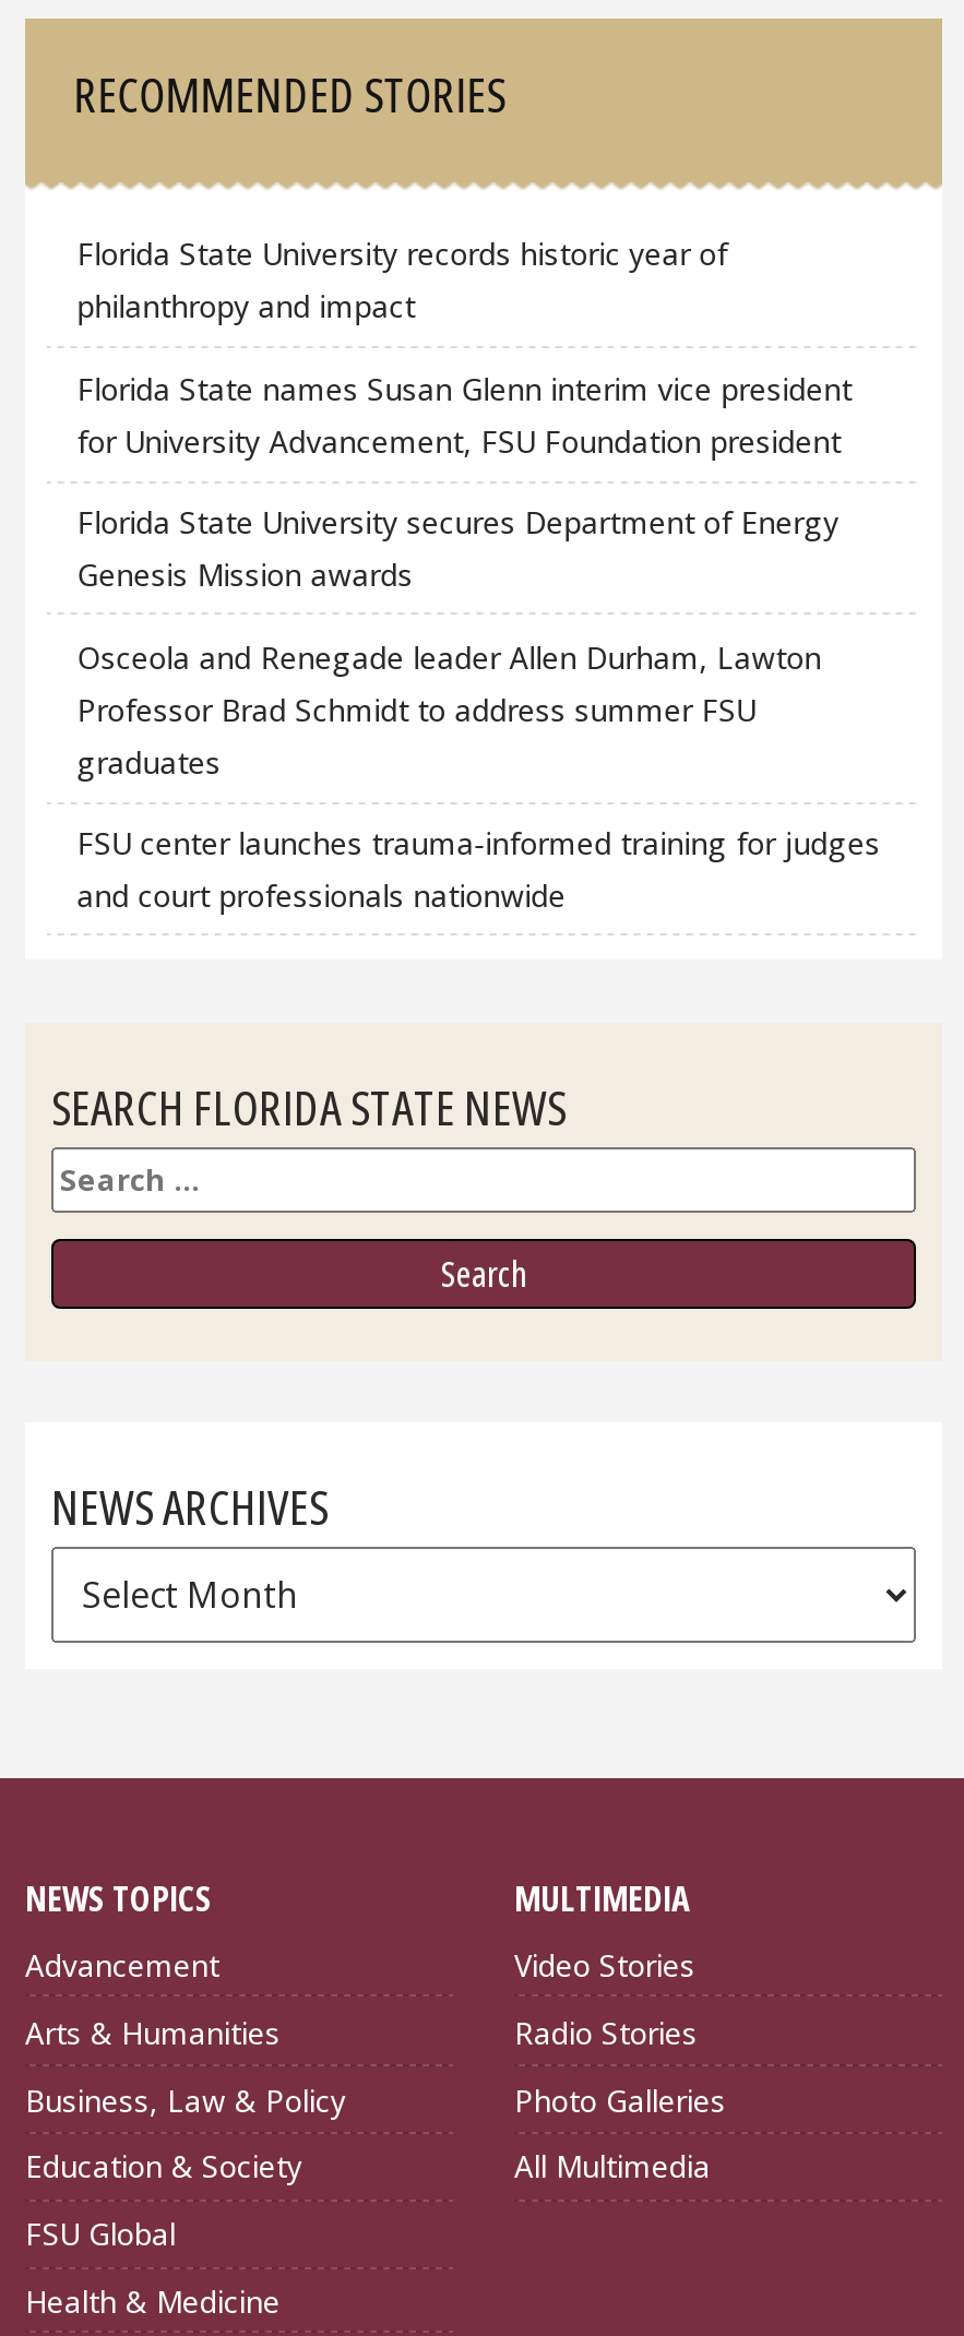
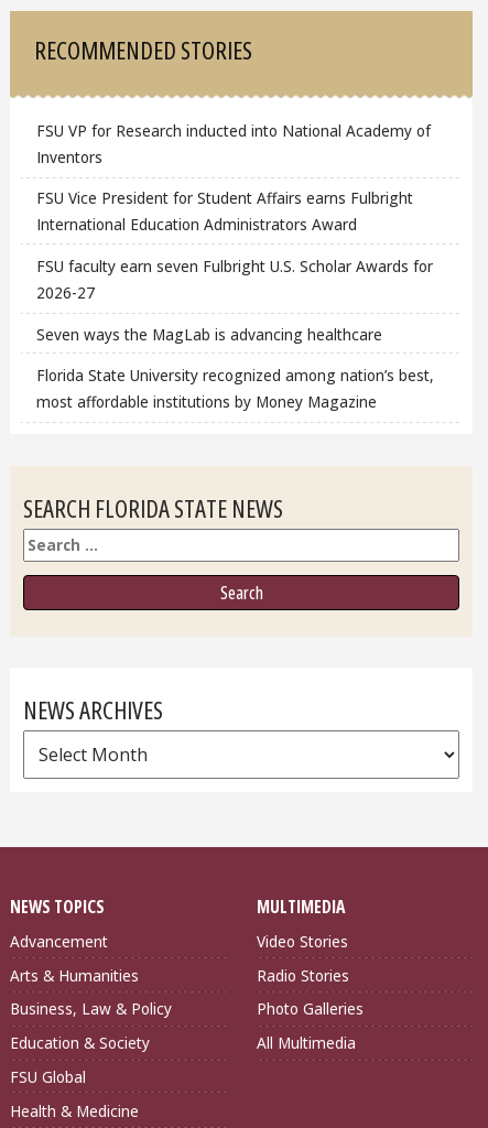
- Florida State University records historic year of
- philanthropy and impact
+ FSU VP for Research inducted into National Academy of
+ Inventors

- Florida State names Susan Glenn interim vice president
- for University Advancement, FSU Foundation president
+ FSU Vice President for Student Affairs earns Fulbright
+ International Education Administrators Award

- Florida State University secures Department of Energy
- Genesis Mission awards
+ FSU faculty earn seven Fulbright U.S. Scholar Awards for
+ 2026-27

- Osceola and Renegade leader Allen Durham, Lawton
- Professor Brad Schmidt to address summer FSU
- graduates
+ Seven ways the MagLab is advancing healthcare

- FSU center launches trauma-informed training for judges
- and court professionals nationwide
+ Florida State University recognized among nation’s best,
+ most affordable institutions by Money Magazine
